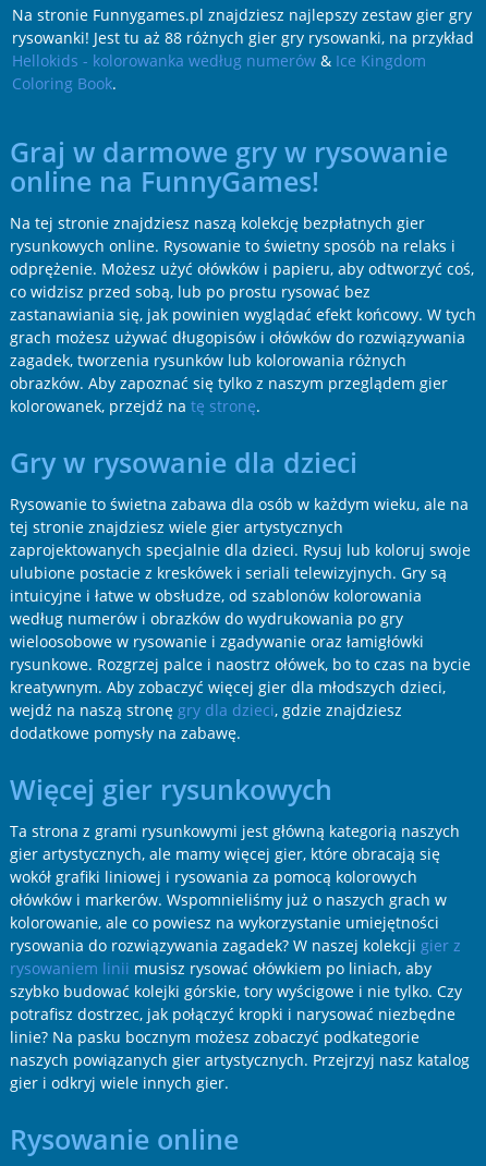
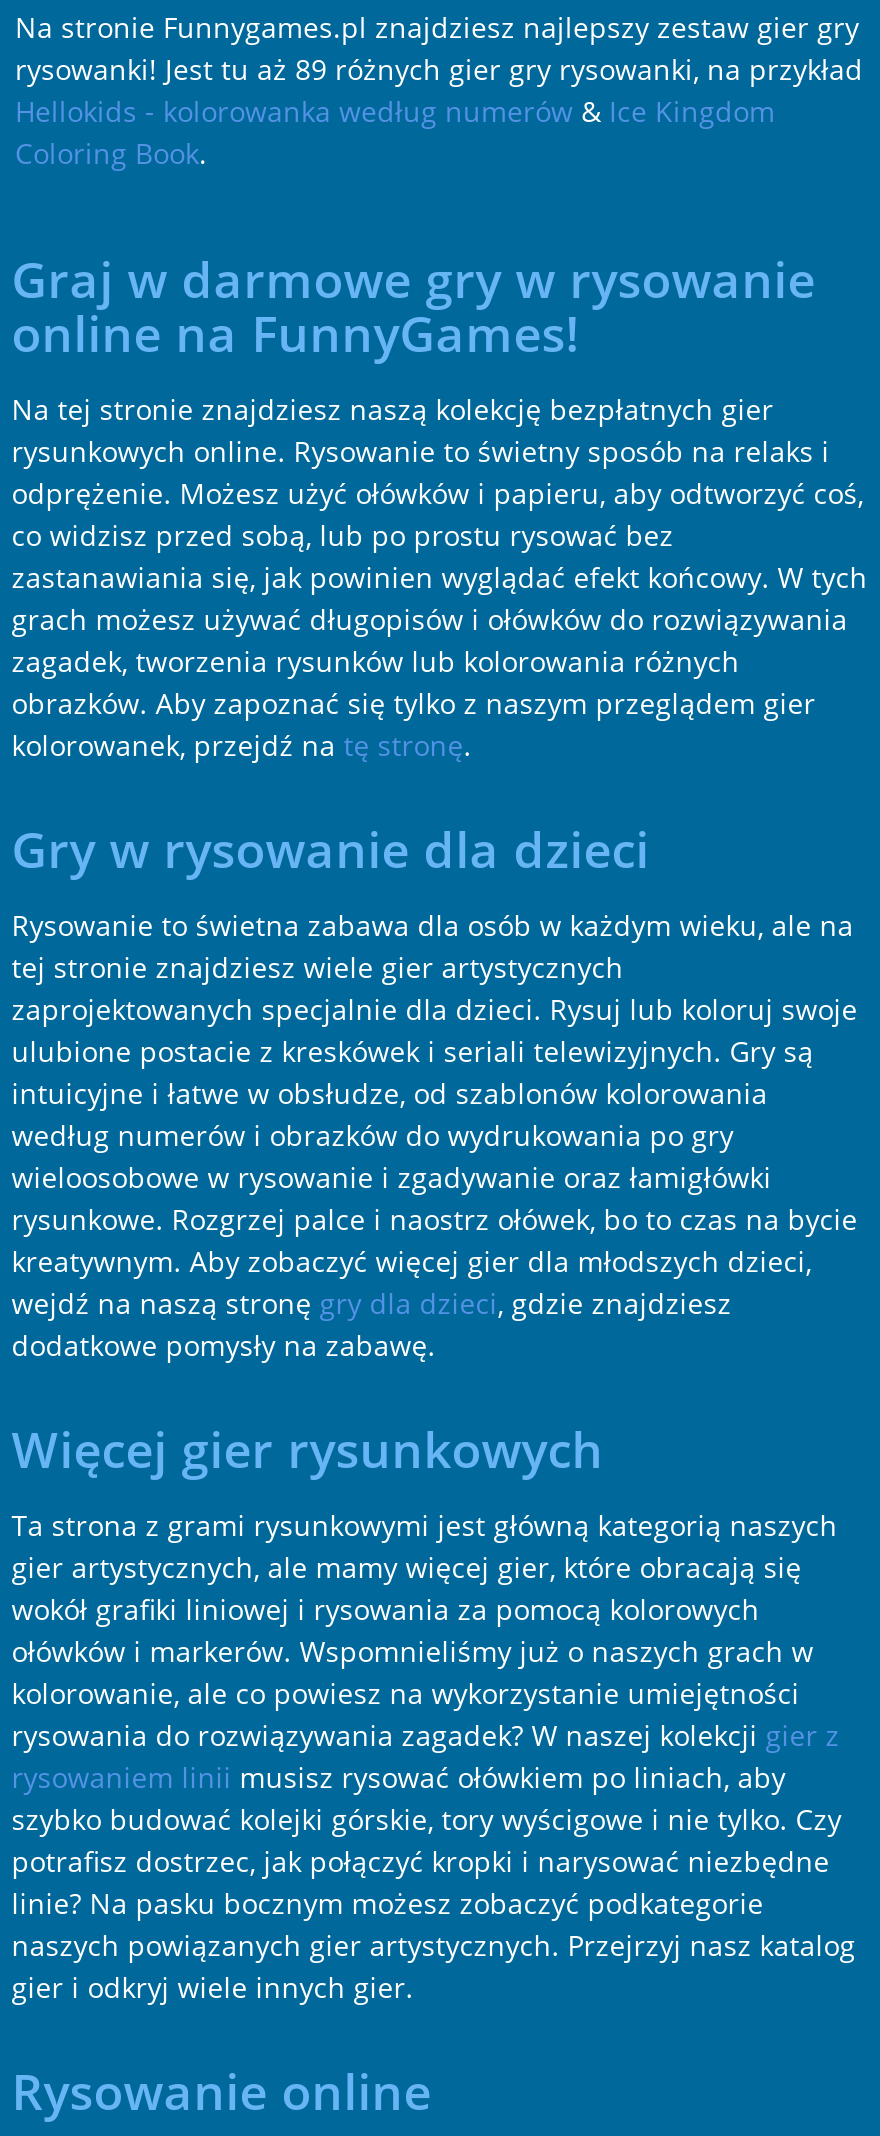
- rysowanki! Jest tu aż 88 różnych gier gry rysowanki, na przykład
+ rysowanki! Jest tu aż 89 różnych gier gry rysowanki, na przykład
